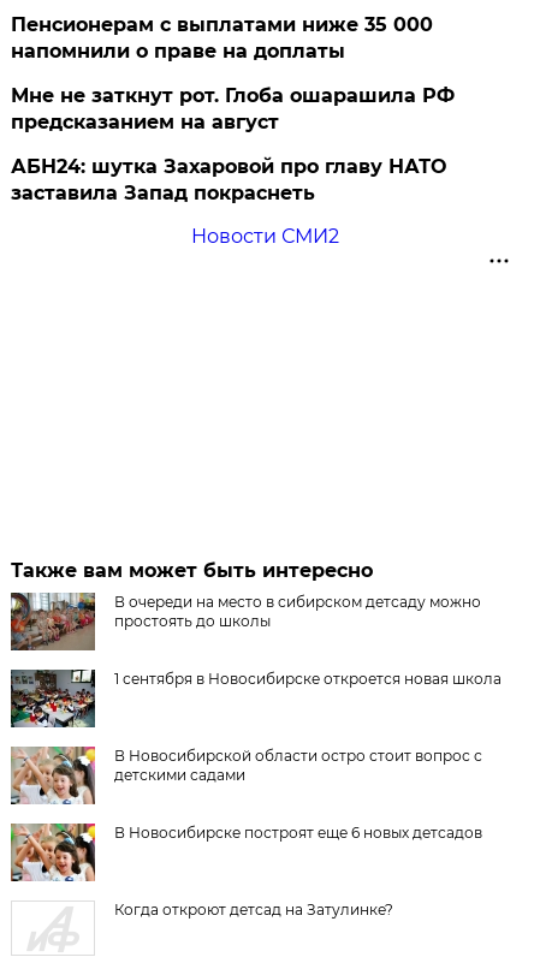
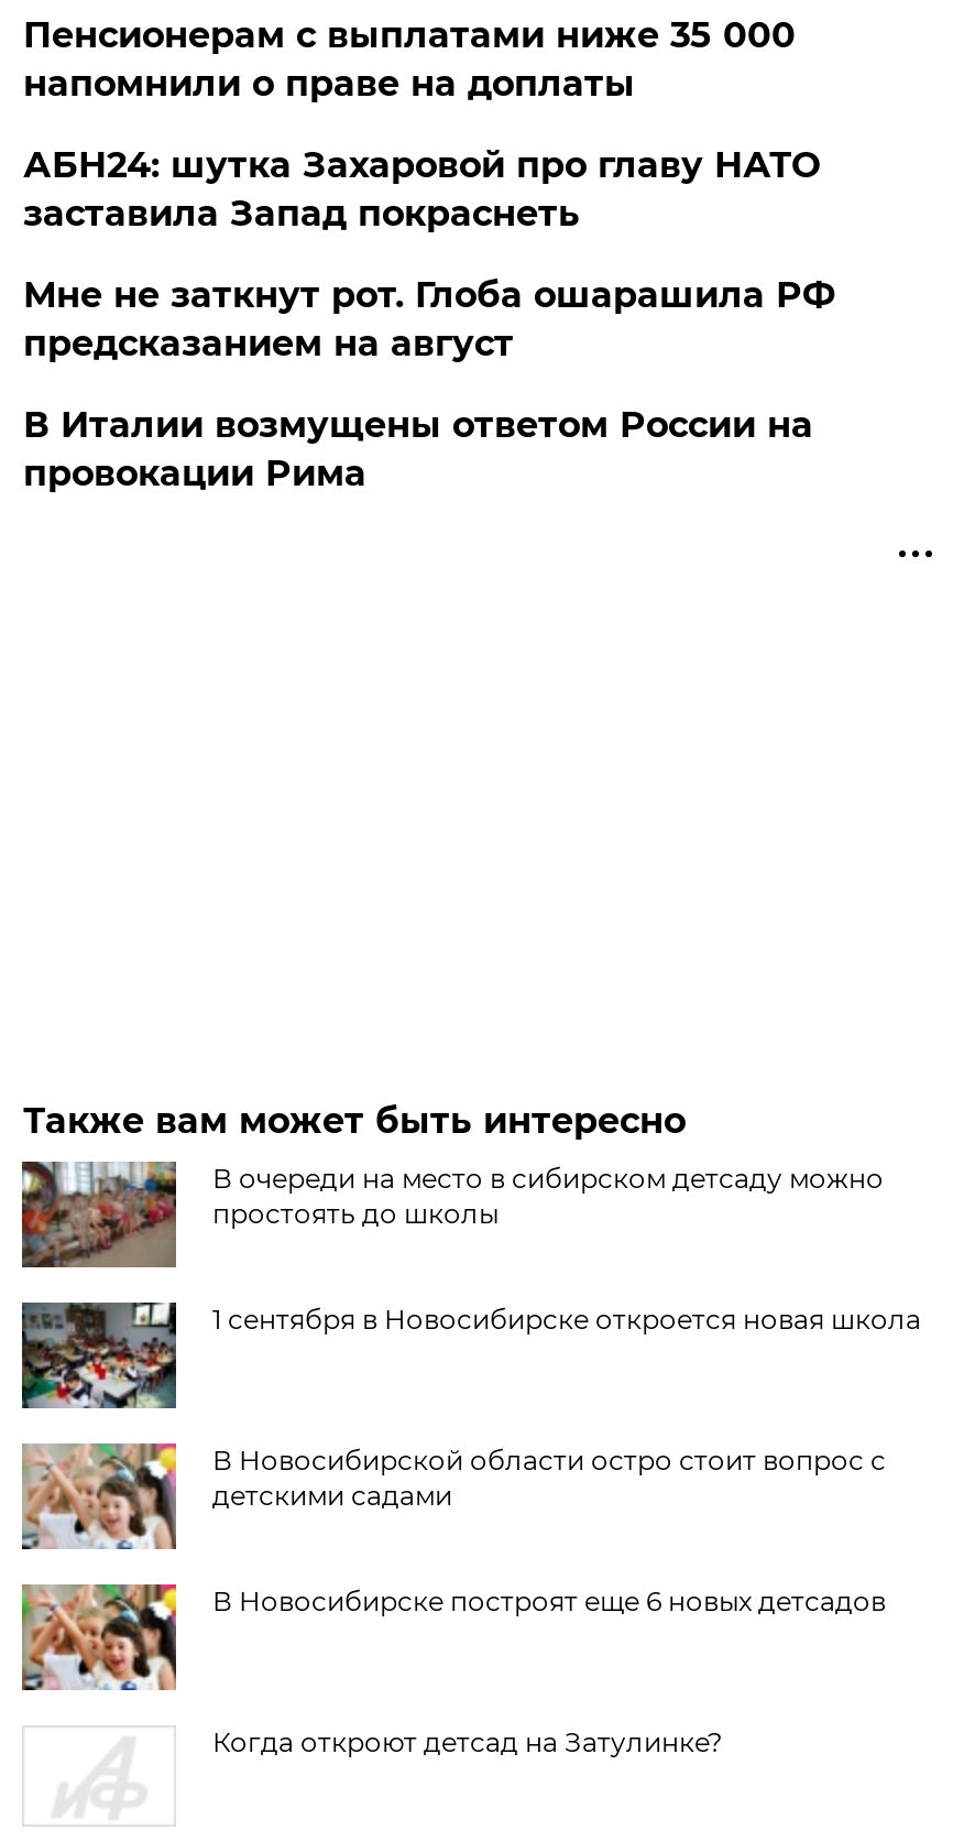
moved down: Мне не заткнут рот. Глоба ошарашила РФ | предсказанием на август

moved up: АБН24: шутка Захаровой про главу НАТО | заставила Запад покраснеть

- Новости СМИ2
+ В Италии возмущены ответом России на
+ провокации Рима
